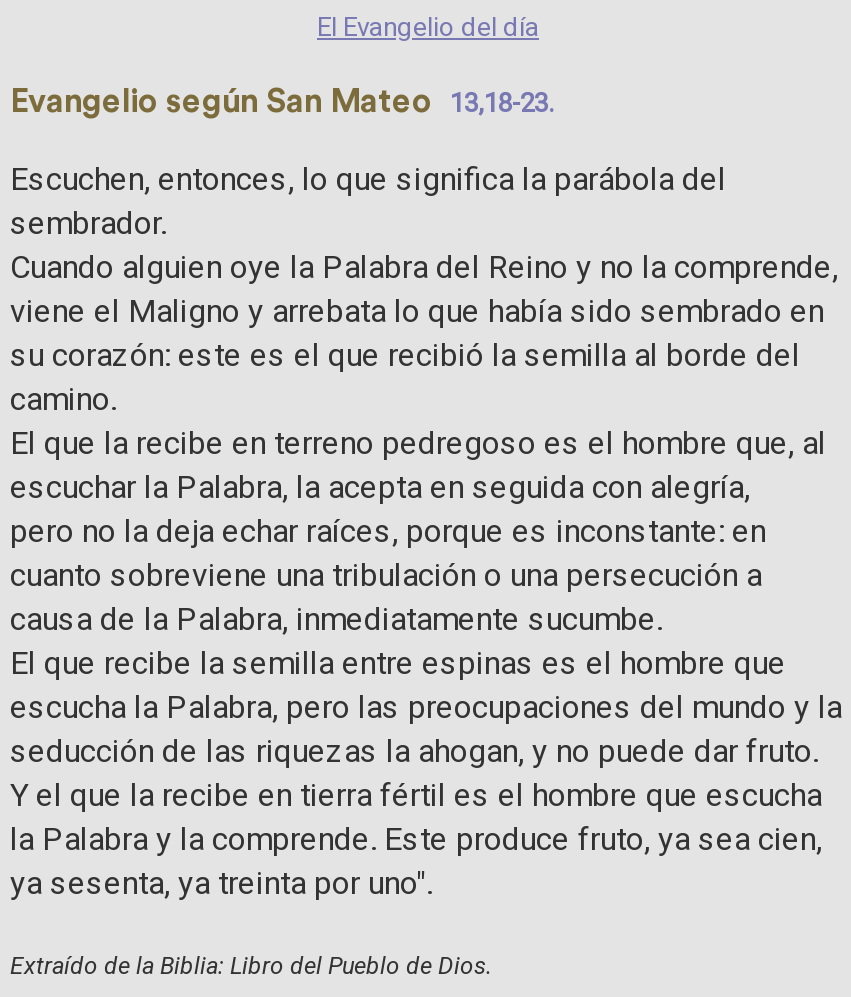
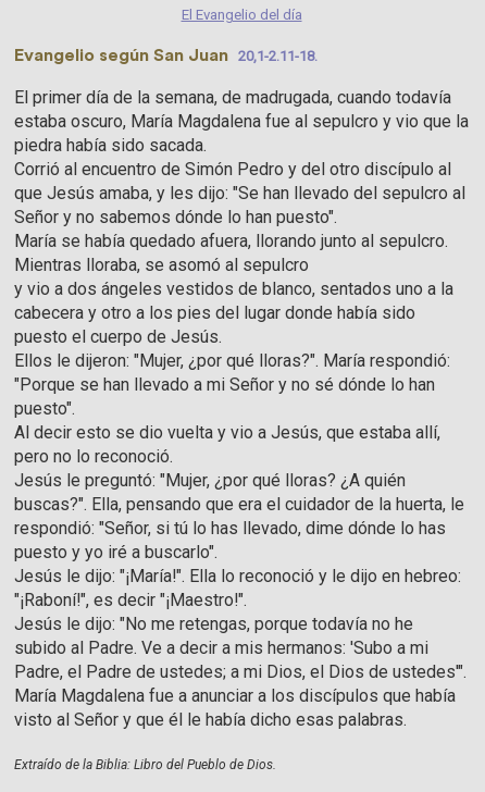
- Evangelio según San Mateo 13,18-23.
+ Evangelio según San Juan 20,1-2.11-18.

- Escuchen, entonces, lo que significa la parábola del
- sembrador.
- Cuando alguien oye la Palabra del Reino y no la comprende,
- viene el Maligno y arrebata lo que había sido sembrado en
- su corazón: este es el que recibió la semilla al borde del
- camino.
- El que la recibe en terreno pedregoso es el hombre que, al
- escuchar la Palabra, la acepta en seguida con alegría,
- pero no la deja echar raíces, porque es inconstante: en
- cuanto sobreviene una tribulación o una persecución a
- causa de la Palabra, inmediatamente sucumbe.
- El que recibe la semilla entre espinas es el hombre que
- escucha la Palabra, pero las preocupaciones del mundo y la
- seducción de las riquezas la ahogan, y no puede dar fruto.
- Y el que la recibe en tierra fértil es el hombre que escucha
- la Palabra y la comprende. Este produce fruto, ya sea cien,
- ya sesenta, ya treinta por uno".
+ El primer día de la semana, de madrugada, cuando todavía
+ estaba oscuro, María Magdalena fue al sepulcro y vio que la
+ piedra había sido sacada.
+ Corrió al encuentro de Simón Pedro y del otro discípulo al
+ que Jesús amaba, y les dijo: "Se han llevado del sepulcro al
+ Señor y no sabemos dónde lo han puesto".
+ María se había quedado afuera, llorando junto al sepulcro.
+ Mientras lloraba, se asomó al sepulcro
+ y vio a dos ángeles vestidos de blanco, sentados uno a la
+ cabecera y otro a los pies del lugar donde había sido
+ puesto el cuerpo de Jesús.
+ Ellos le dijeron: "Mujer, ¿por qué lloras?". María respondió:
+ "Porque se han llevado a mi Señor y no sé dónde lo han
+ puesto".
+ Al decir esto se dio vuelta y vio a Jesús, que estaba allí,
+ pero no lo reconoció.
+ Jesús le preguntó: "Mujer, ¿por qué lloras? ¿A quién
+ buscas?". Ella, pensando que era el cuidador de la huerta, le
+ respondió: "Señor, si tú lo has llevado, dime dónde lo has
+ puesto y yo iré a buscarlo".
+ Jesús le dijo: "¡María!". Ella lo reconoció y le dijo en hebreo:
+ "¡Raboní!", es decir "¡Maestro!".
+ Jesús le dijo: "No me retengas, porque todavía no he
+ subido al Padre. Ve a decir a mis hermanos: 'Subo a mi
+ Padre, el Padre de ustedes; a mi Dios, el Dios de ustedes'".
+ María Magdalena fue a anunciar a los discípulos que había
+ visto al Señor y que él le había dicho esas palabras.
